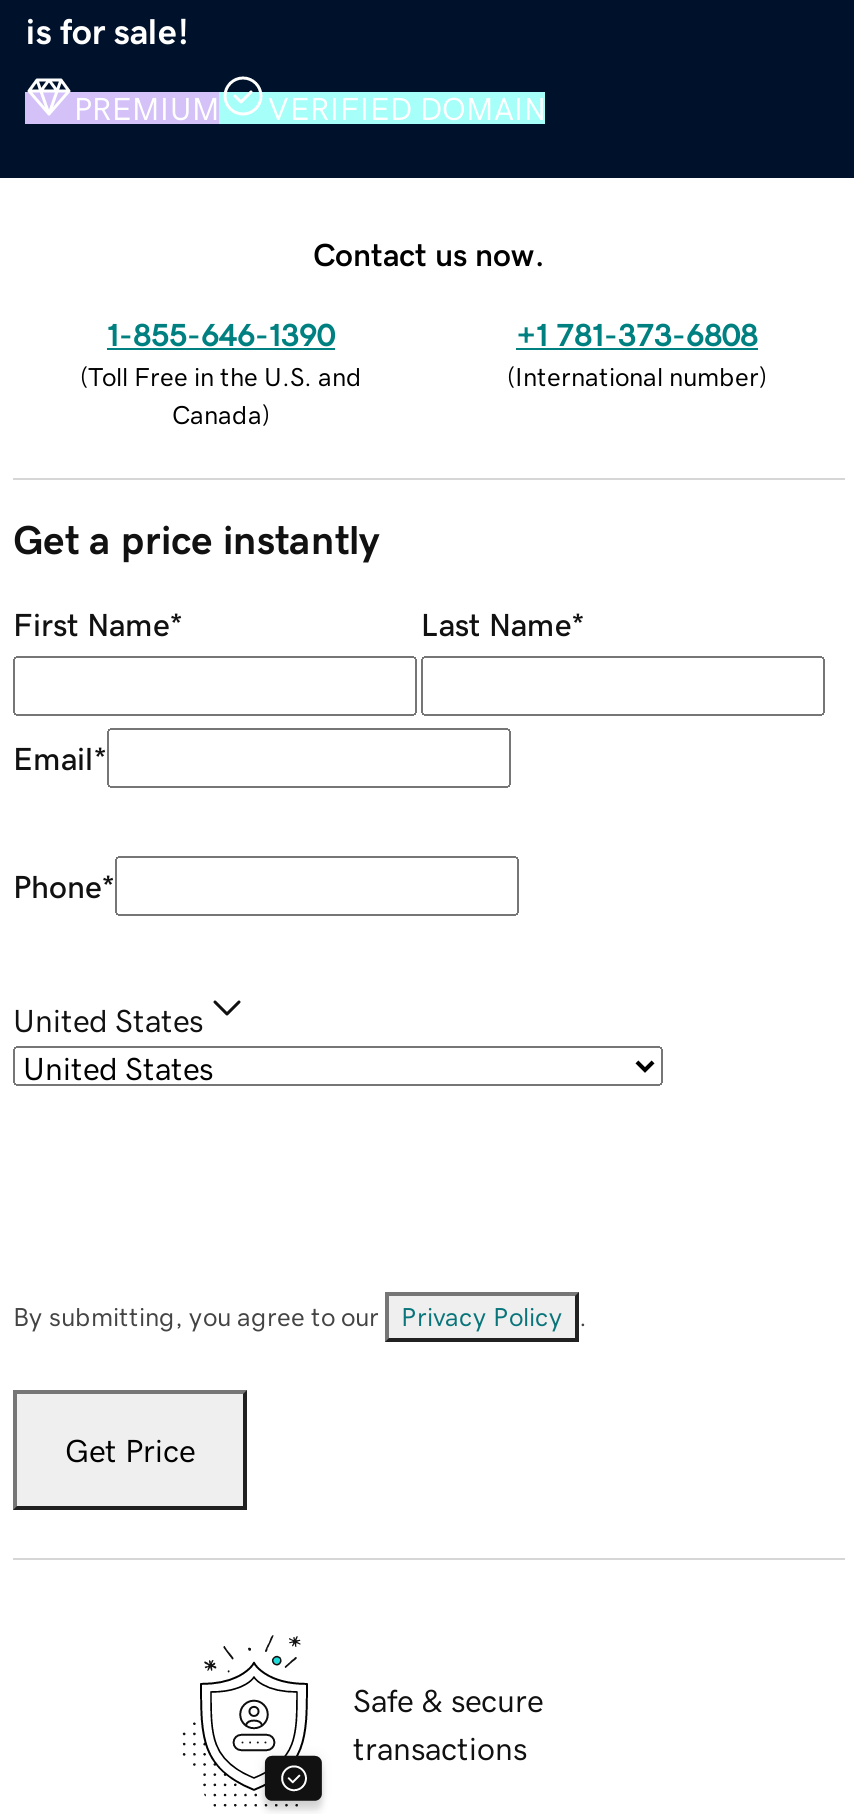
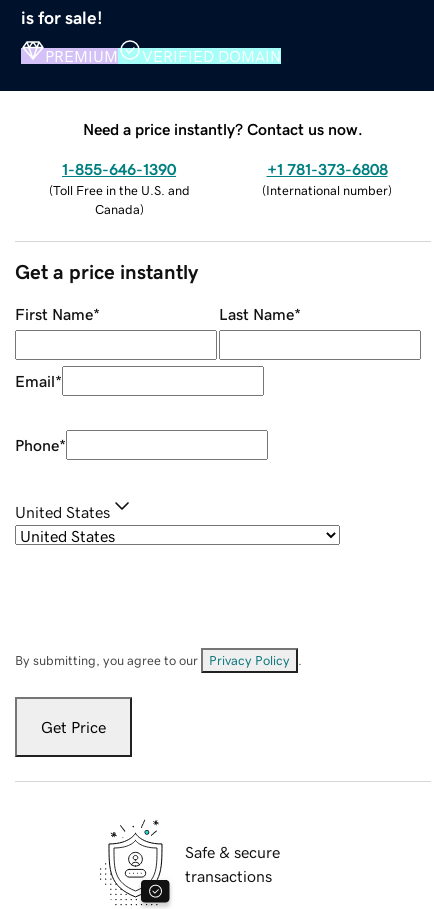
- Contact us now.
+ Need a price instantly? Contact us now.
